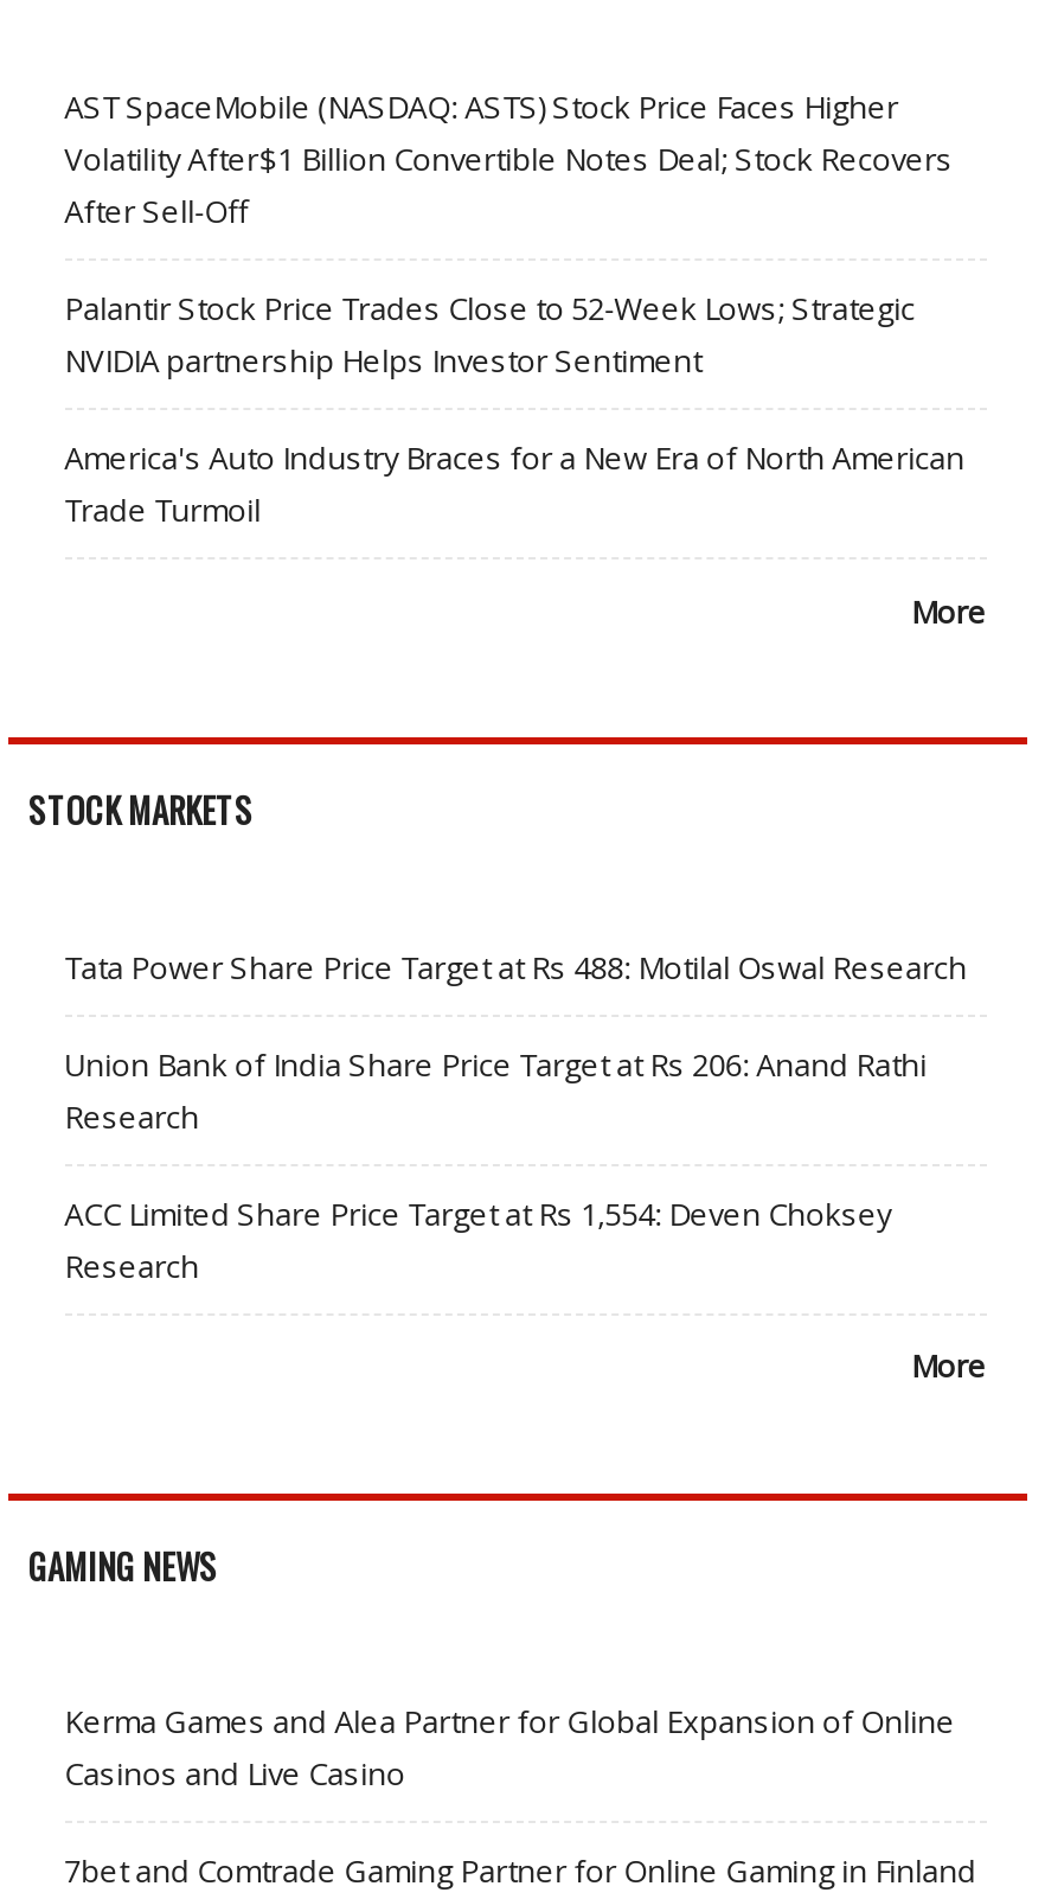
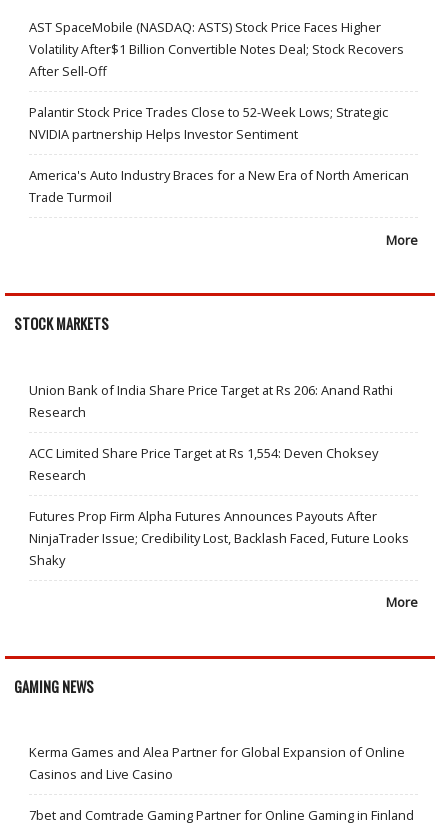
- Tata Power Share Price Target at Rs 488: Motilal Oswal Research

moved up: Union Bank of India Share Price Target at Rs 206: Anand Rathi | Research | ACC Limited Share Price Target at Rs 1,554: Deven Choksey | Research

+ Futures Prop Firm Alpha Futures Announces Payouts After
+ NinjaTrader Issue; Credibility Lost, Backlash Faced, Future Looks
+ Shaky
